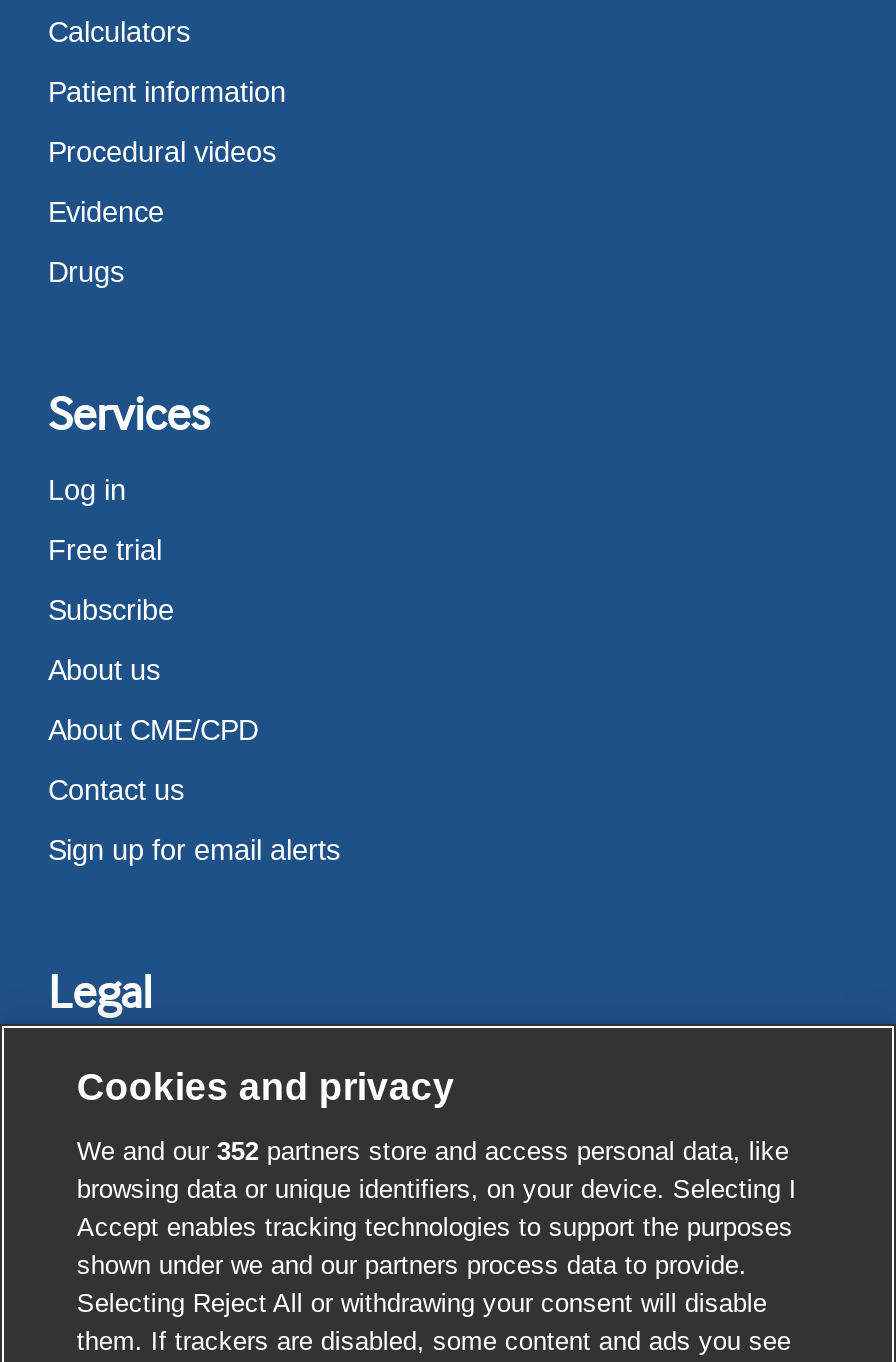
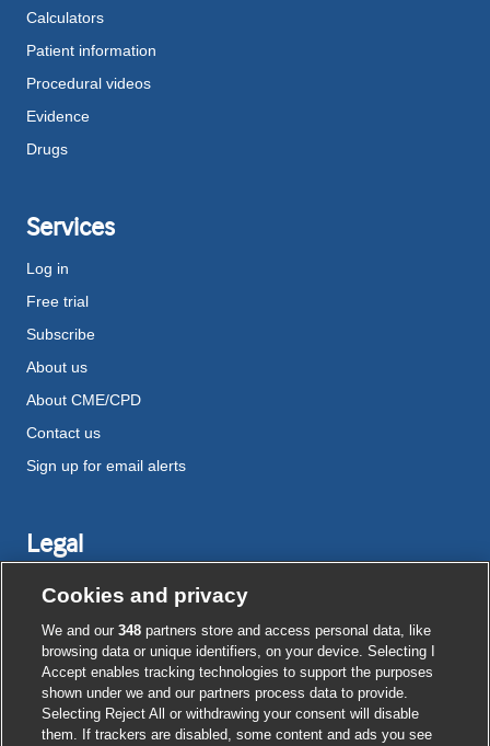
- We and our 352 partners store and access personal data, like
+ We and our 348 partners store and access personal data, like
